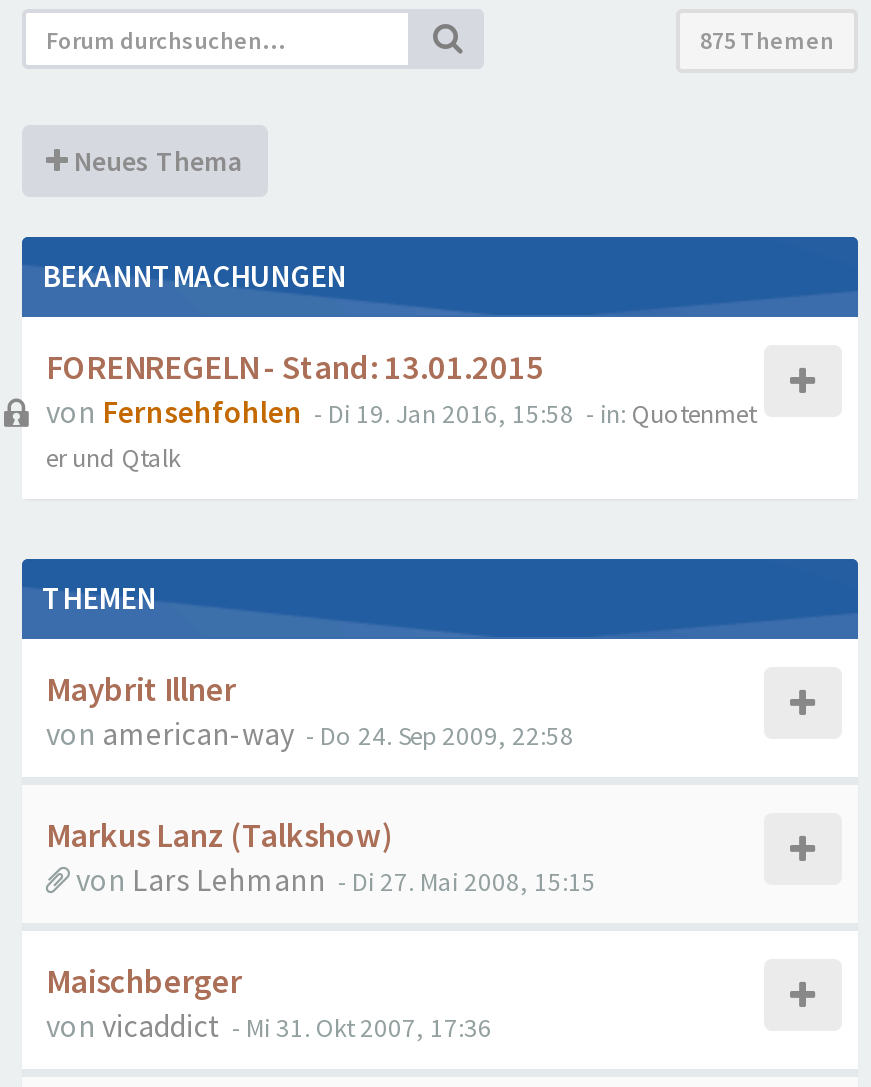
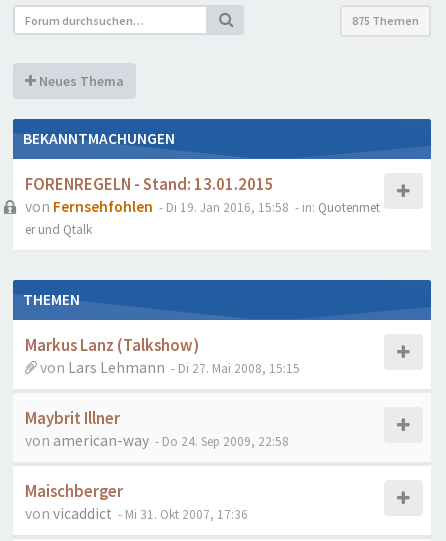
moved down: Maybrit Illner | von american-way - Do 24. Sep 2009, 22:58

moved up: Markus Lanz (Talkshow) | von Lars Lehmann - Di 27. Mai 2008, 15:15
